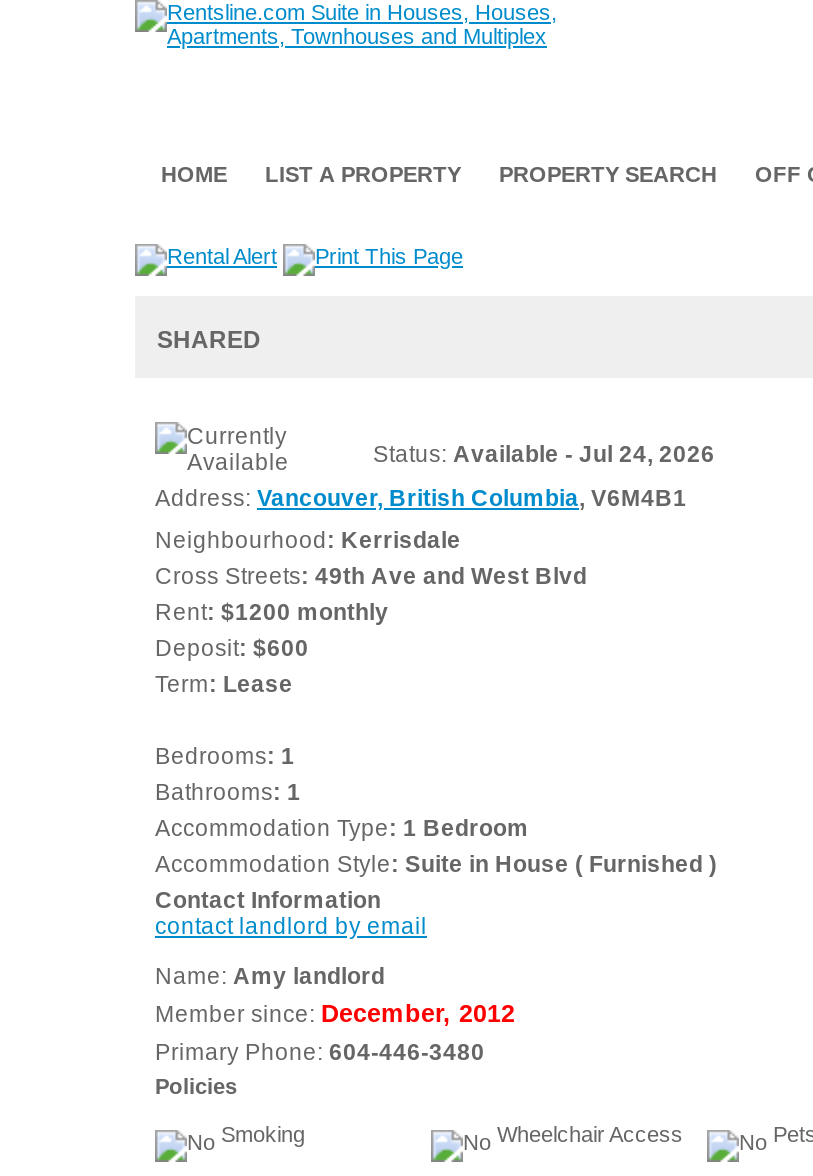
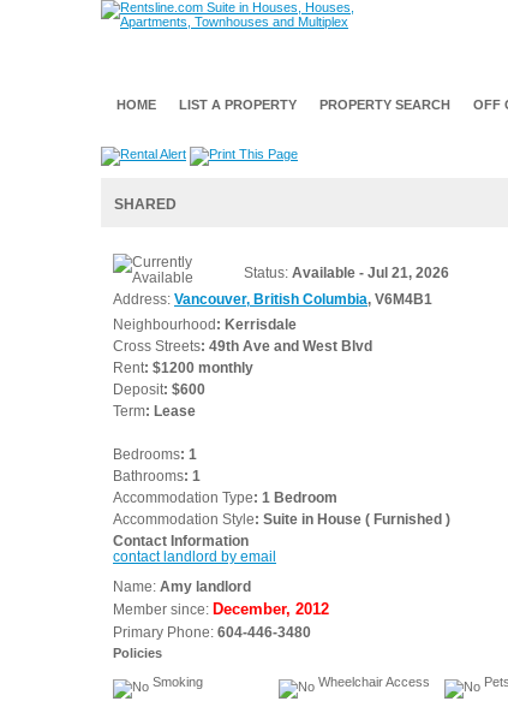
- Status: Available - Jul 24, 2026
+ Status: Available - Jul 21, 2026
